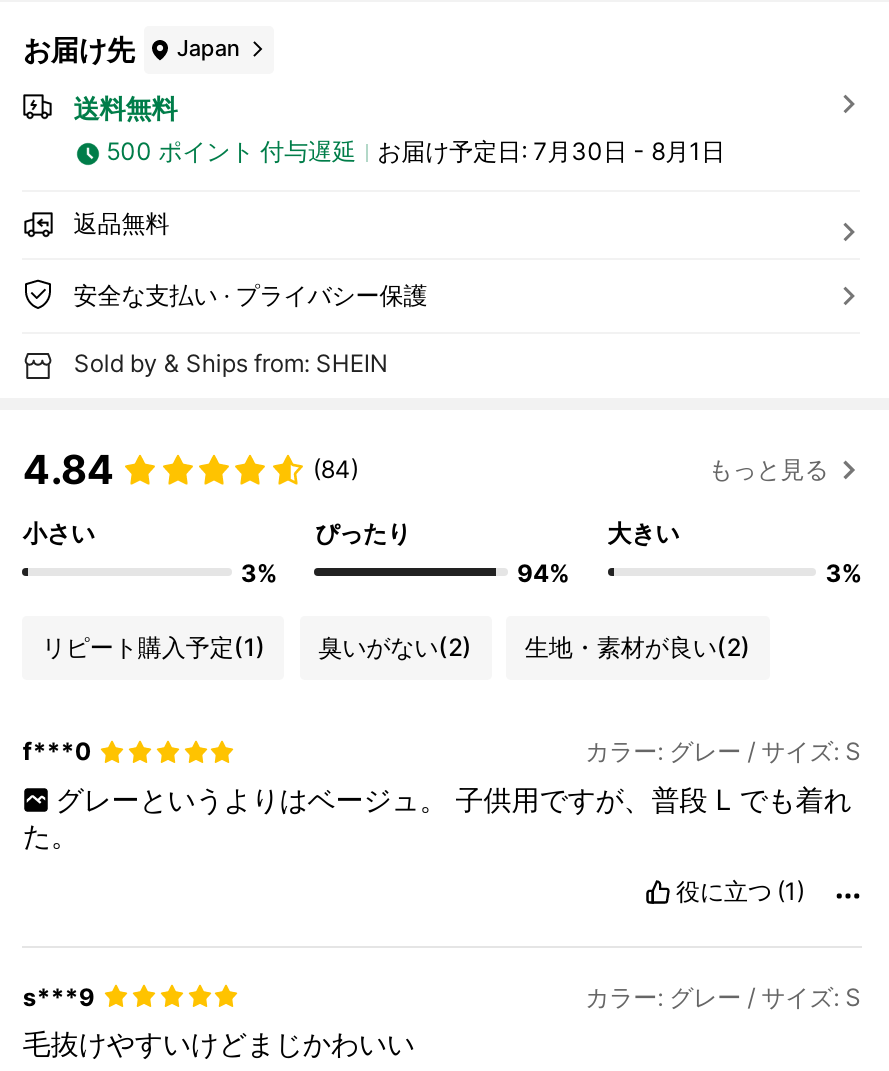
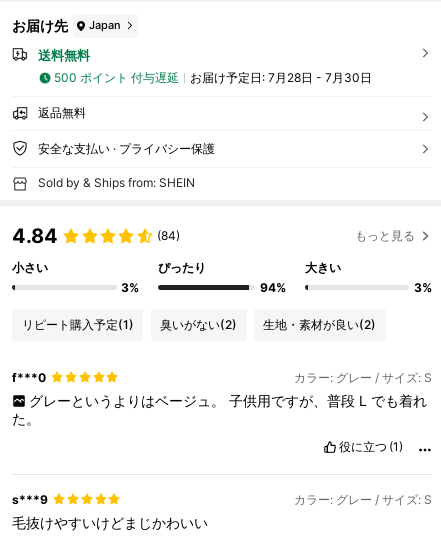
- お届け予定日: 7月30日 - 8月1日
+ お届け予定日: 7月28日 - 7月30日
